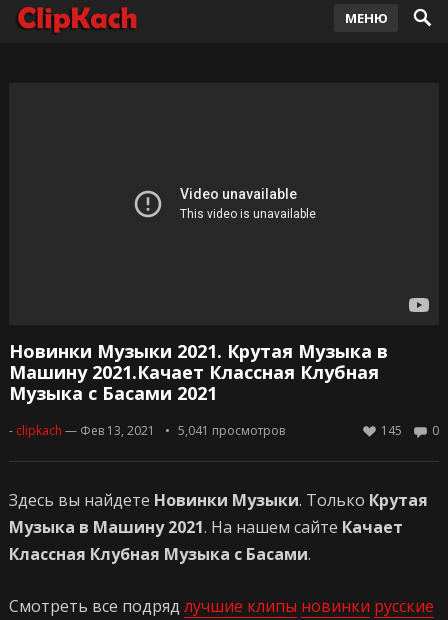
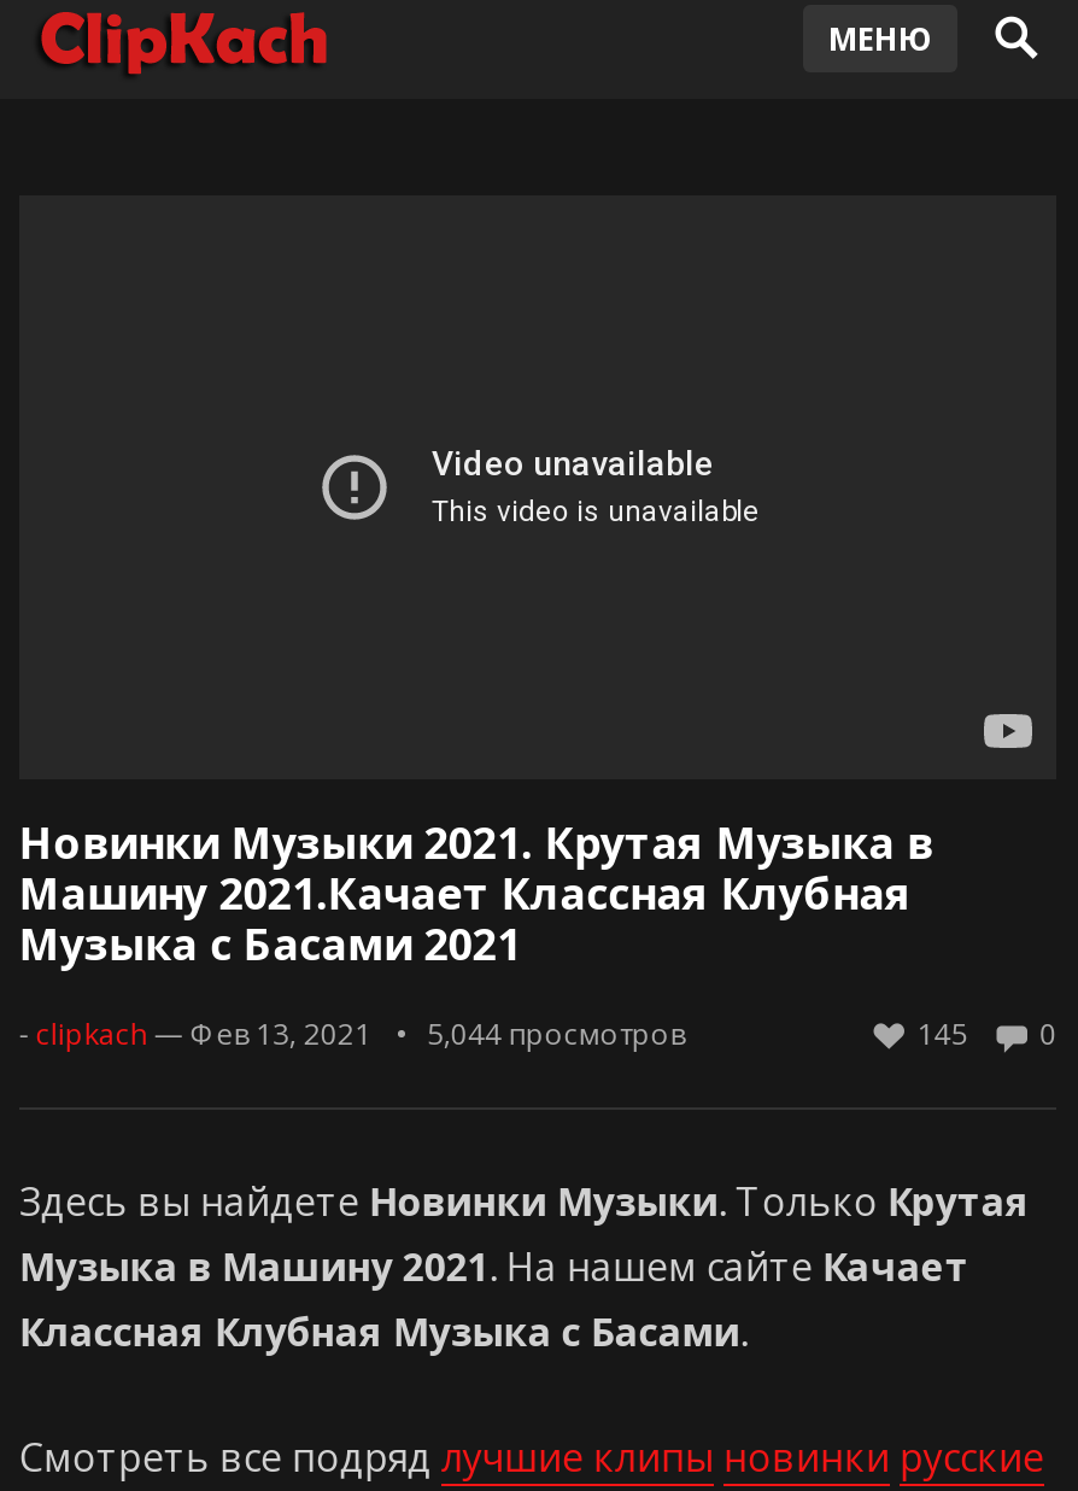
- - clipkach — Фев 13, 2021 5,041 просмотров
+ - clipkach — Фев 13, 2021 5,044 просмотров
